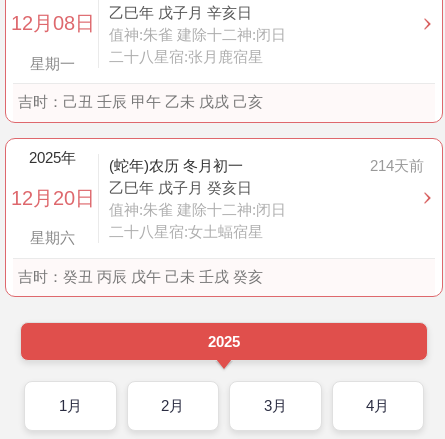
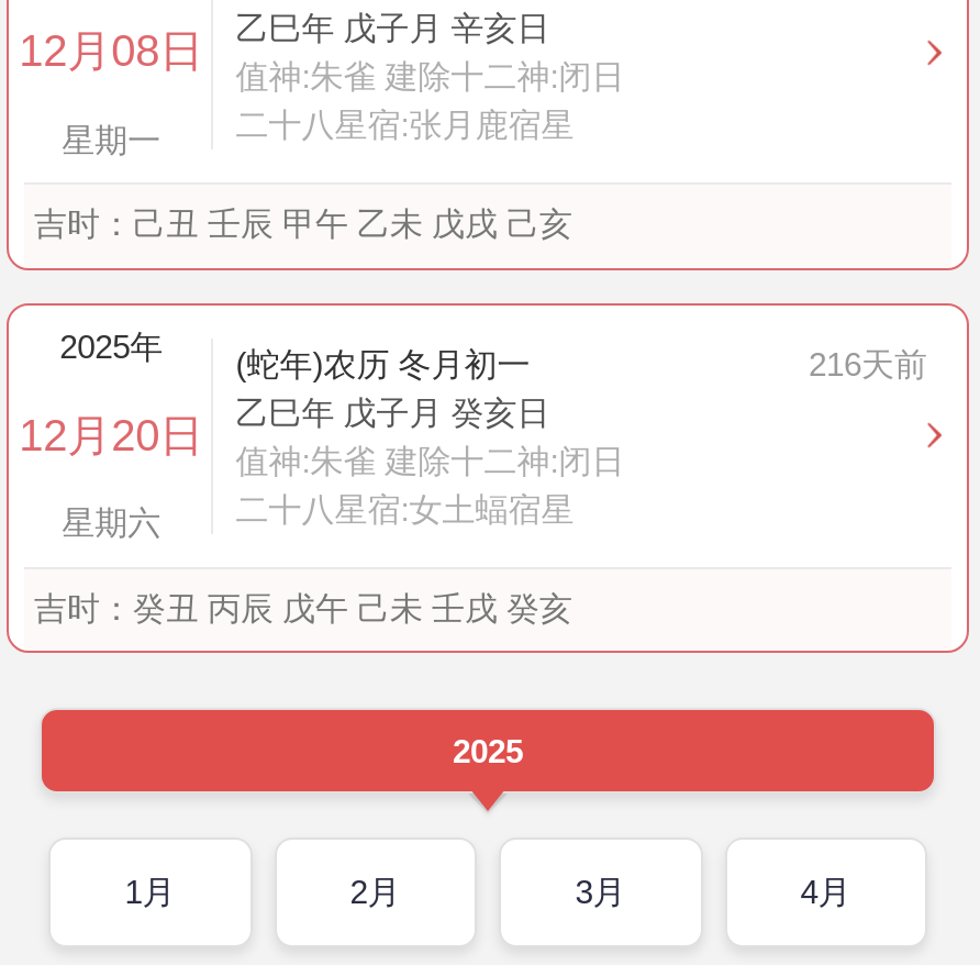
- 214天前
+ 216天前
